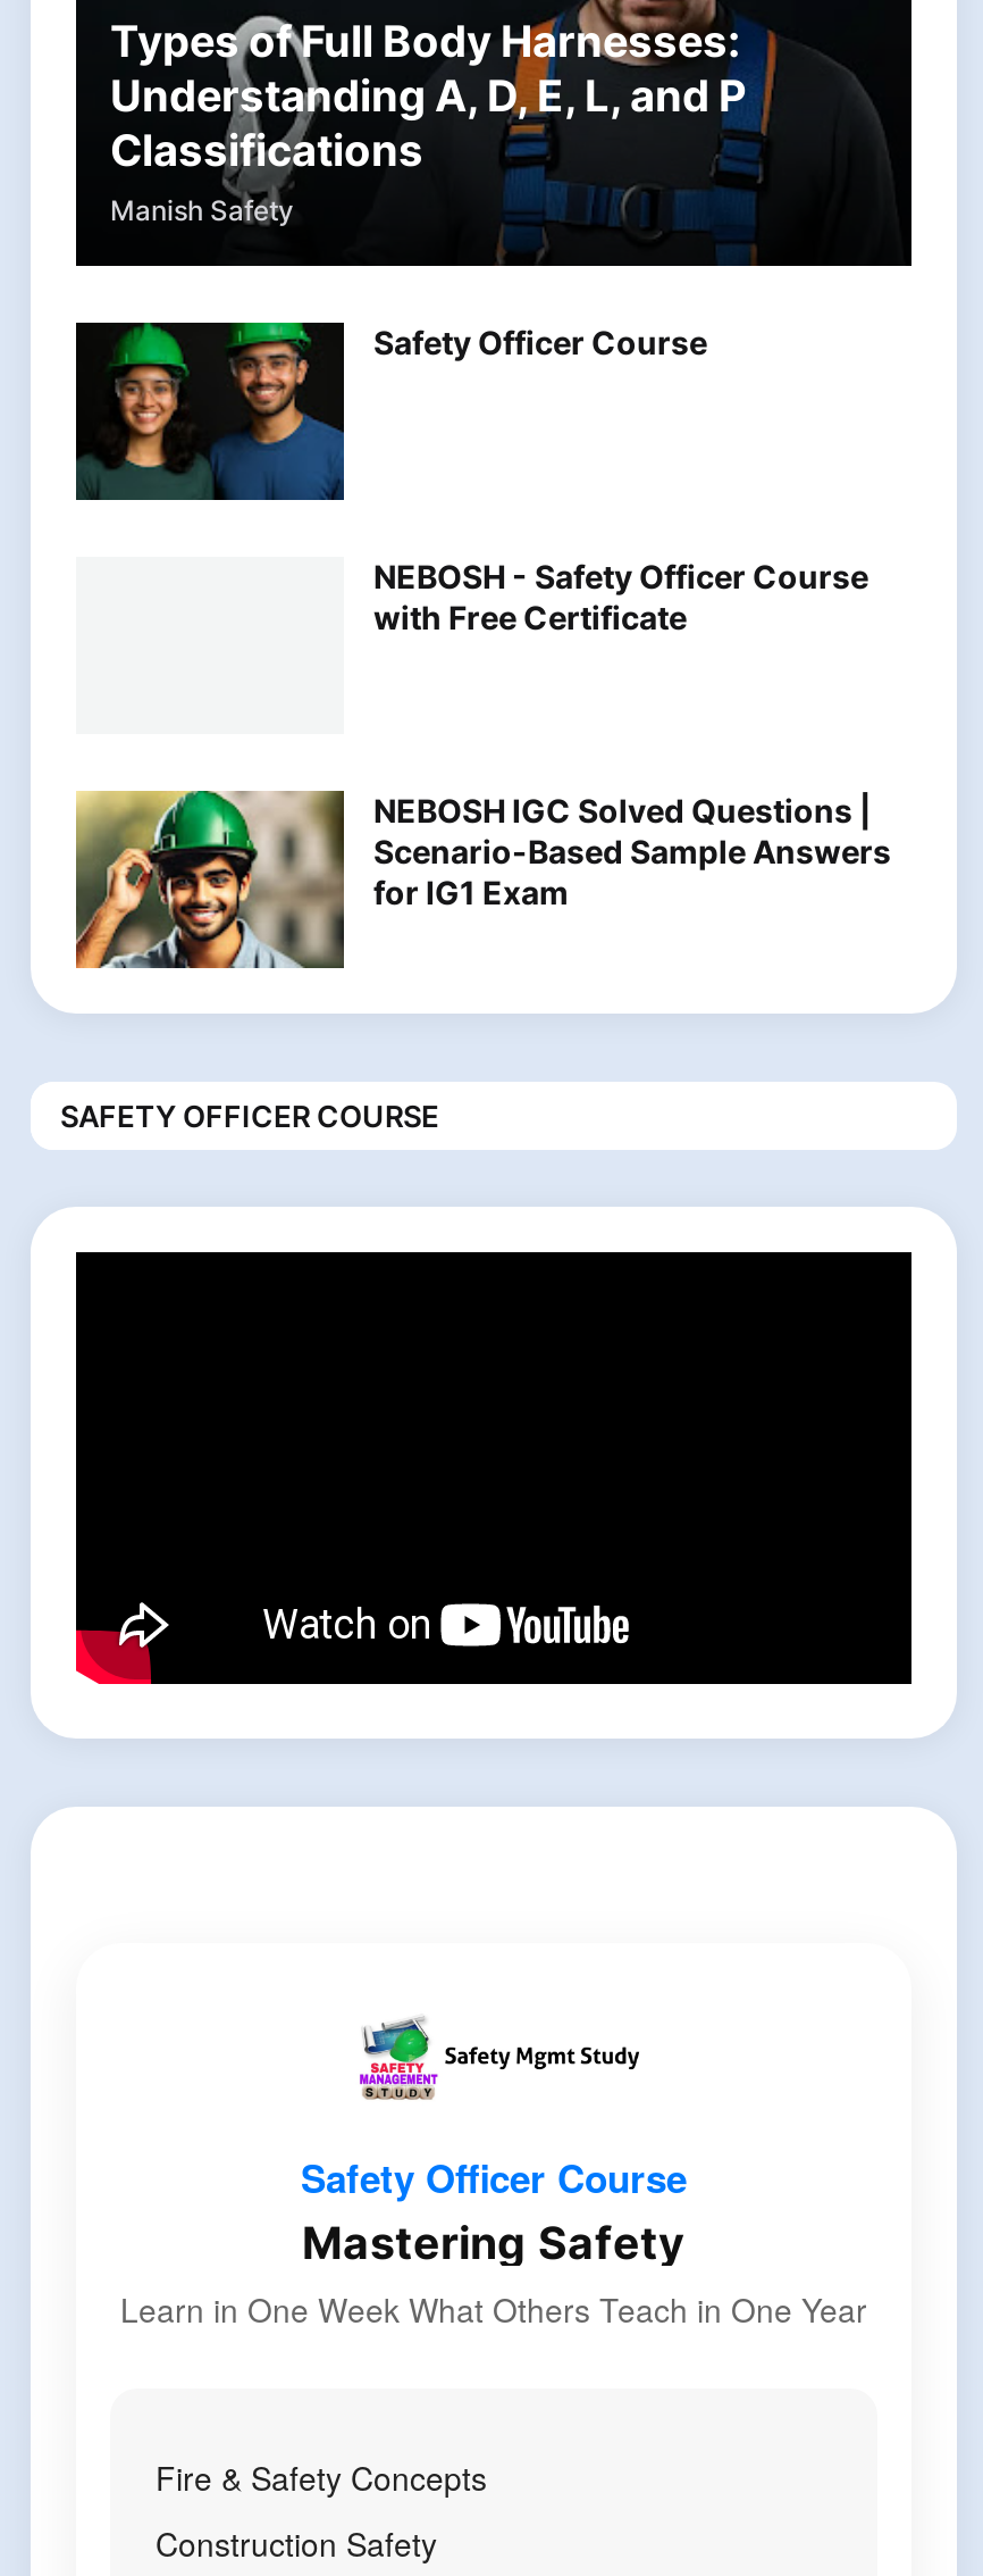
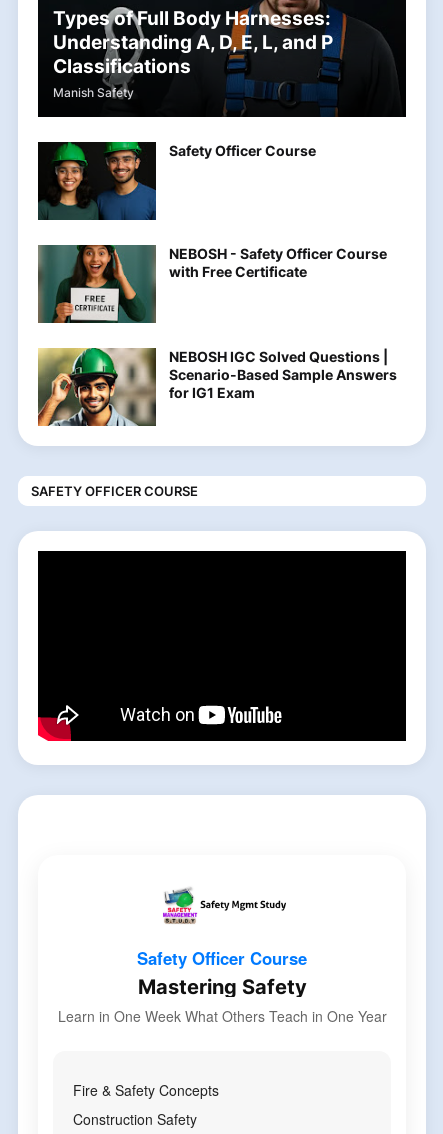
+ [image]
